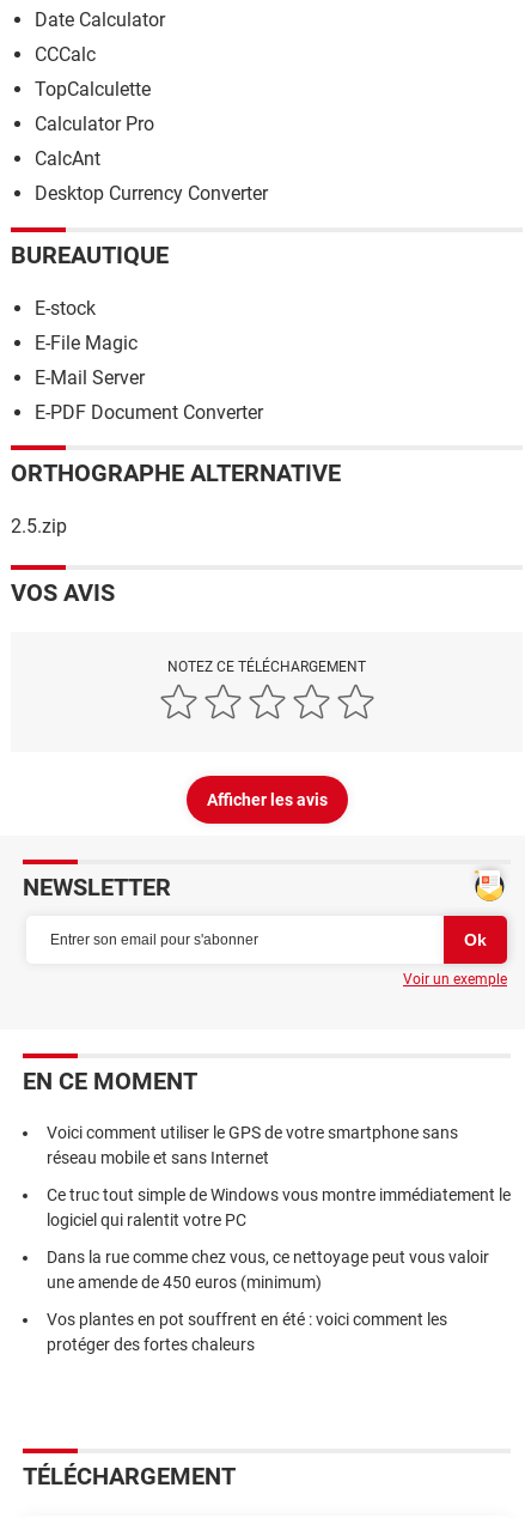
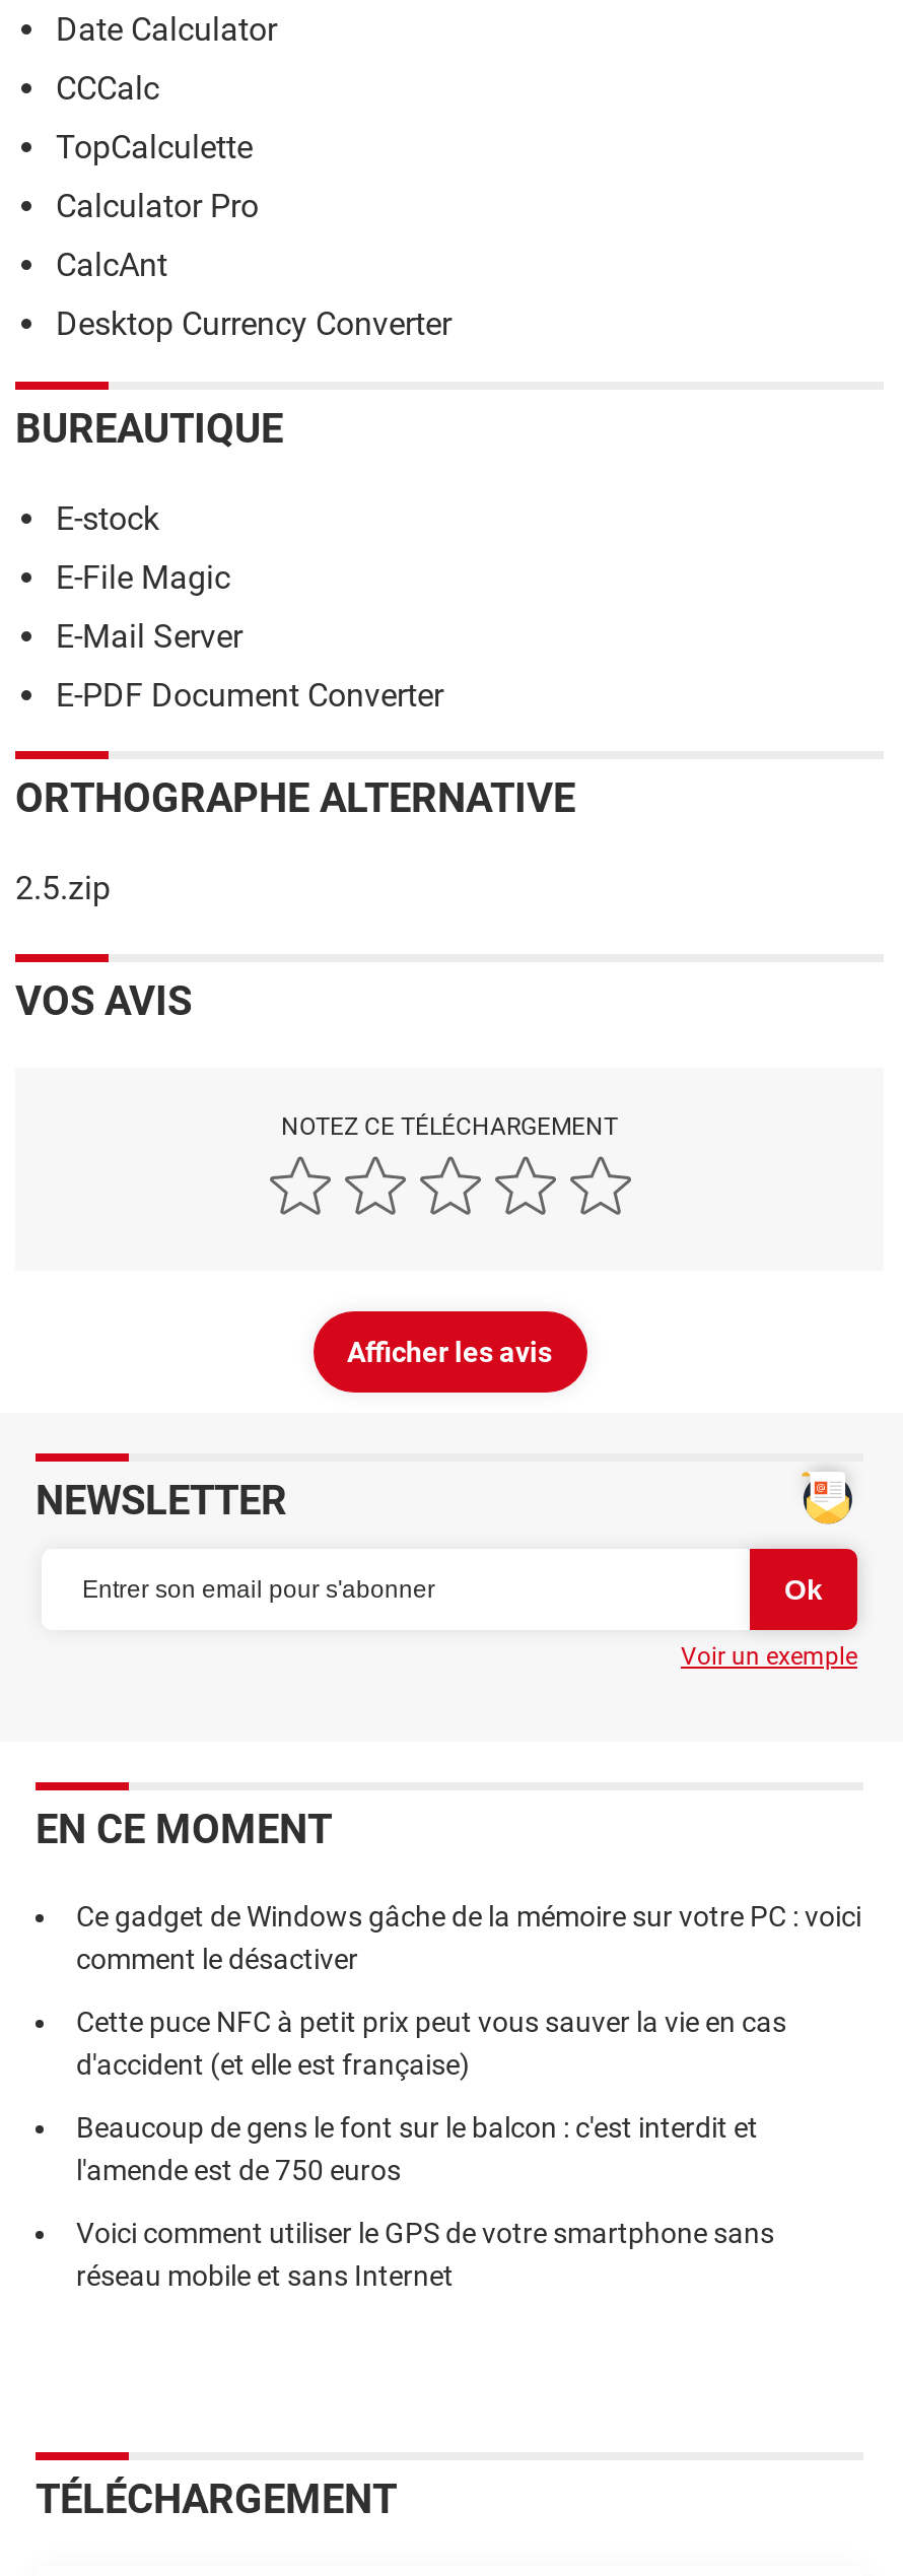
+ Ce gadget de Windows gâche de la mémoire sur votre PC : voici
+ comment le désactiver
+ Cette puce NFC à petit prix peut vous sauver la vie en cas
+ d'accident (et elle est française)
+ Beaucoup de gens le font sur le balcon : c'est interdit et
+ l'amende est de 750 euros

moved down: Voici comment utiliser le GPS de votre smartphone sans | réseau mobile et sans Internet

- Ce truc tout simple de Windows vous montre immédiatement le
- logiciel qui ralentit votre PC
- Dans la rue comme chez vous, ce nettoyage peut vous valoir
- une amende de 450 euros (minimum)
- Vos plantes en pot souffrent en été : voici comment les
- protéger des fortes chaleurs
